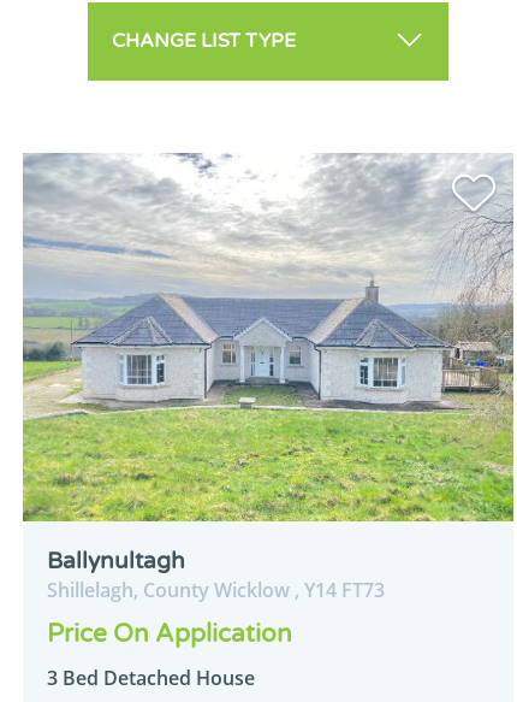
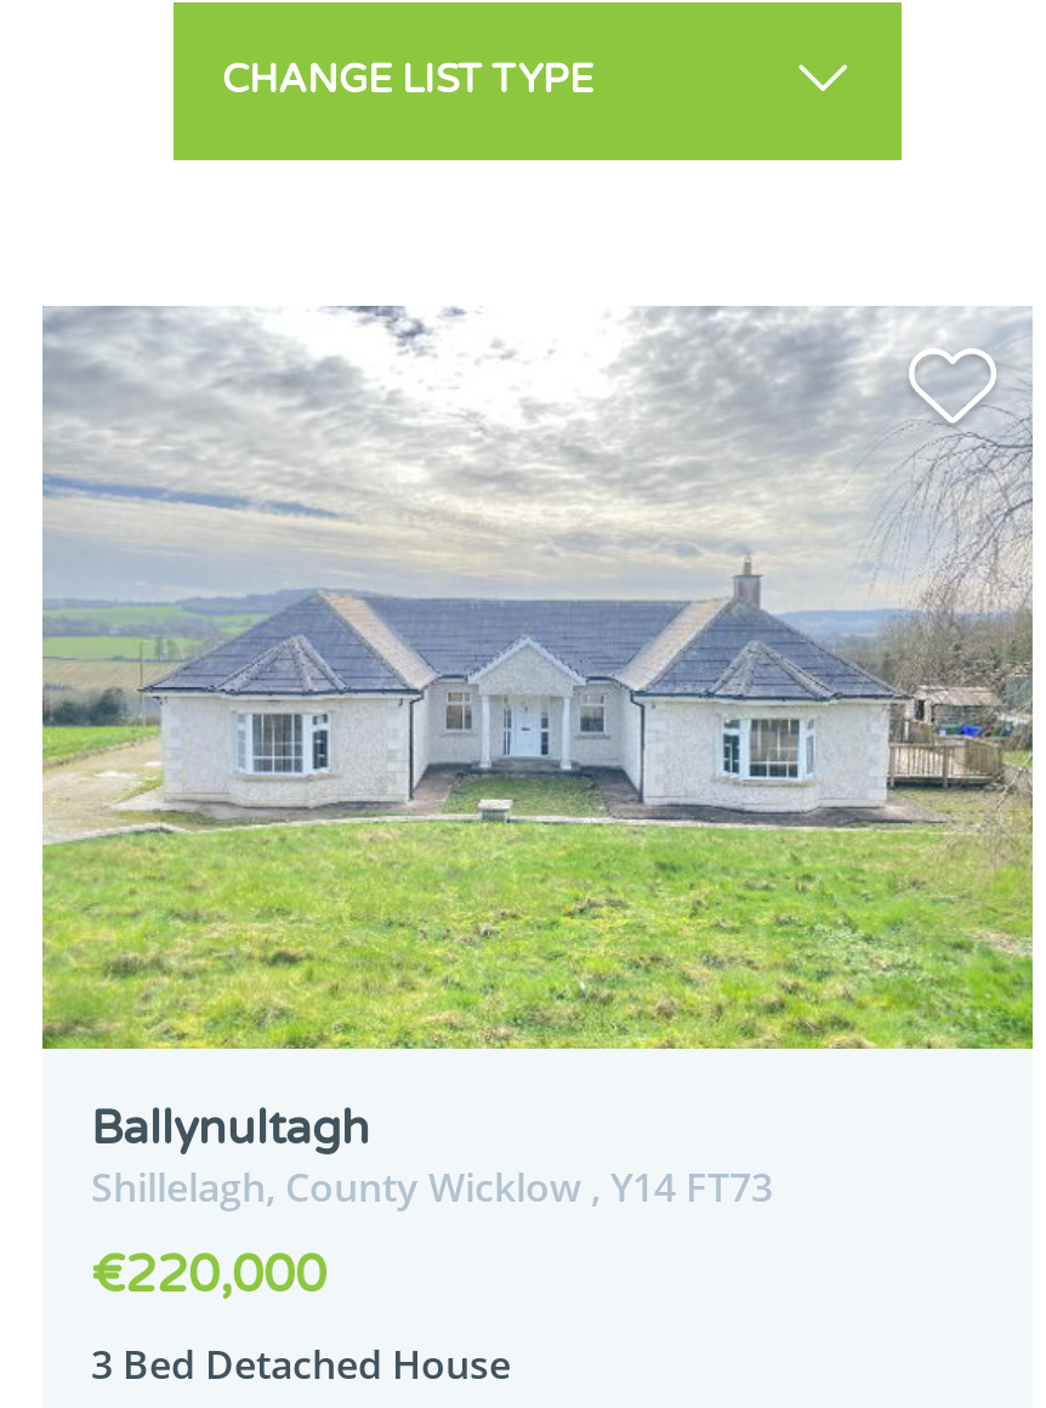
- Price On Application
+ €220,000
